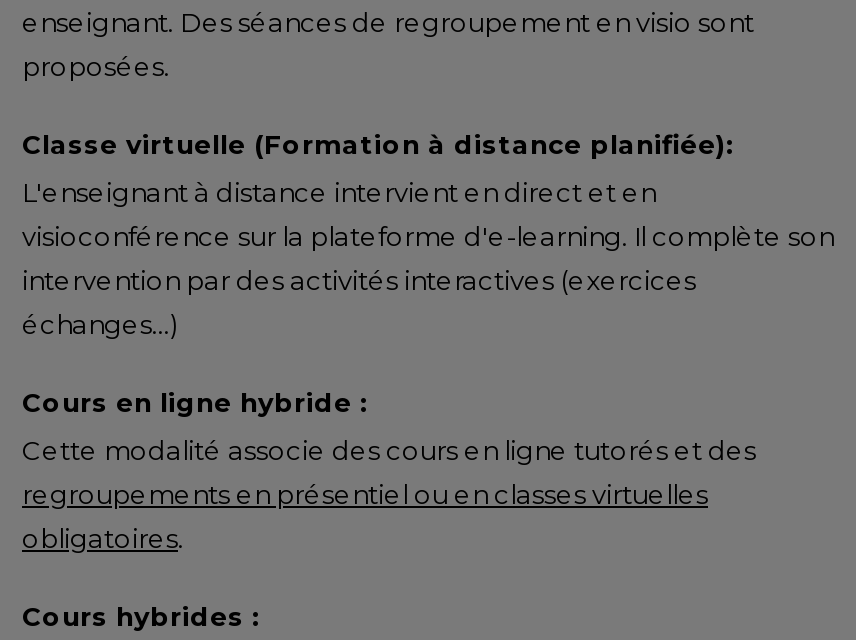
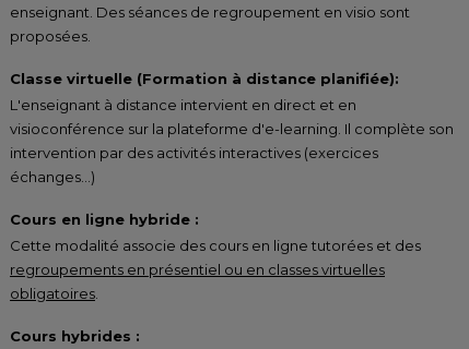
- Cette modalité associe des cours en ligne tutorés et des
+ Cette modalité associe des cours en ligne tutorées et des
